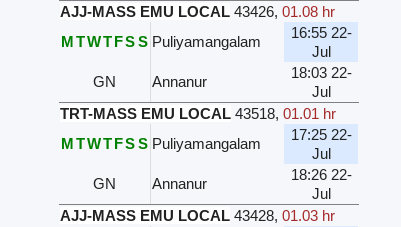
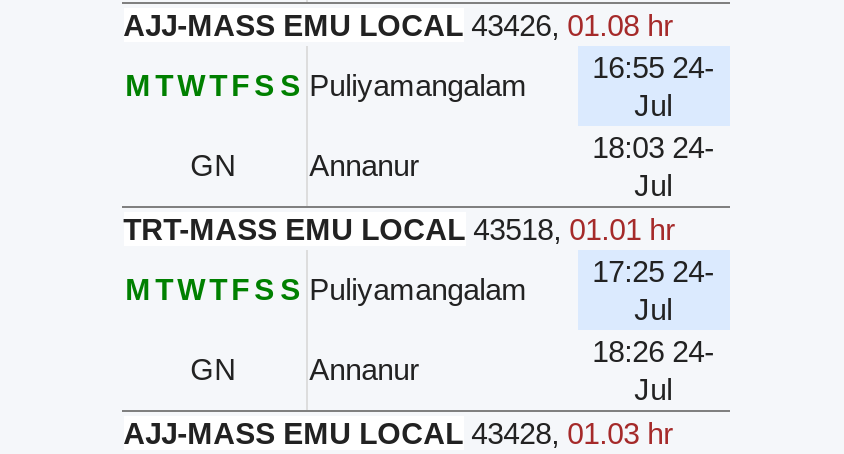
- 16:55 22-
+ 16:55 24-

- 18:03 22-
+ 18:03 24-

- 17:25 22-
+ 17:25 24-

- 18:26 22-
+ 18:26 24-
